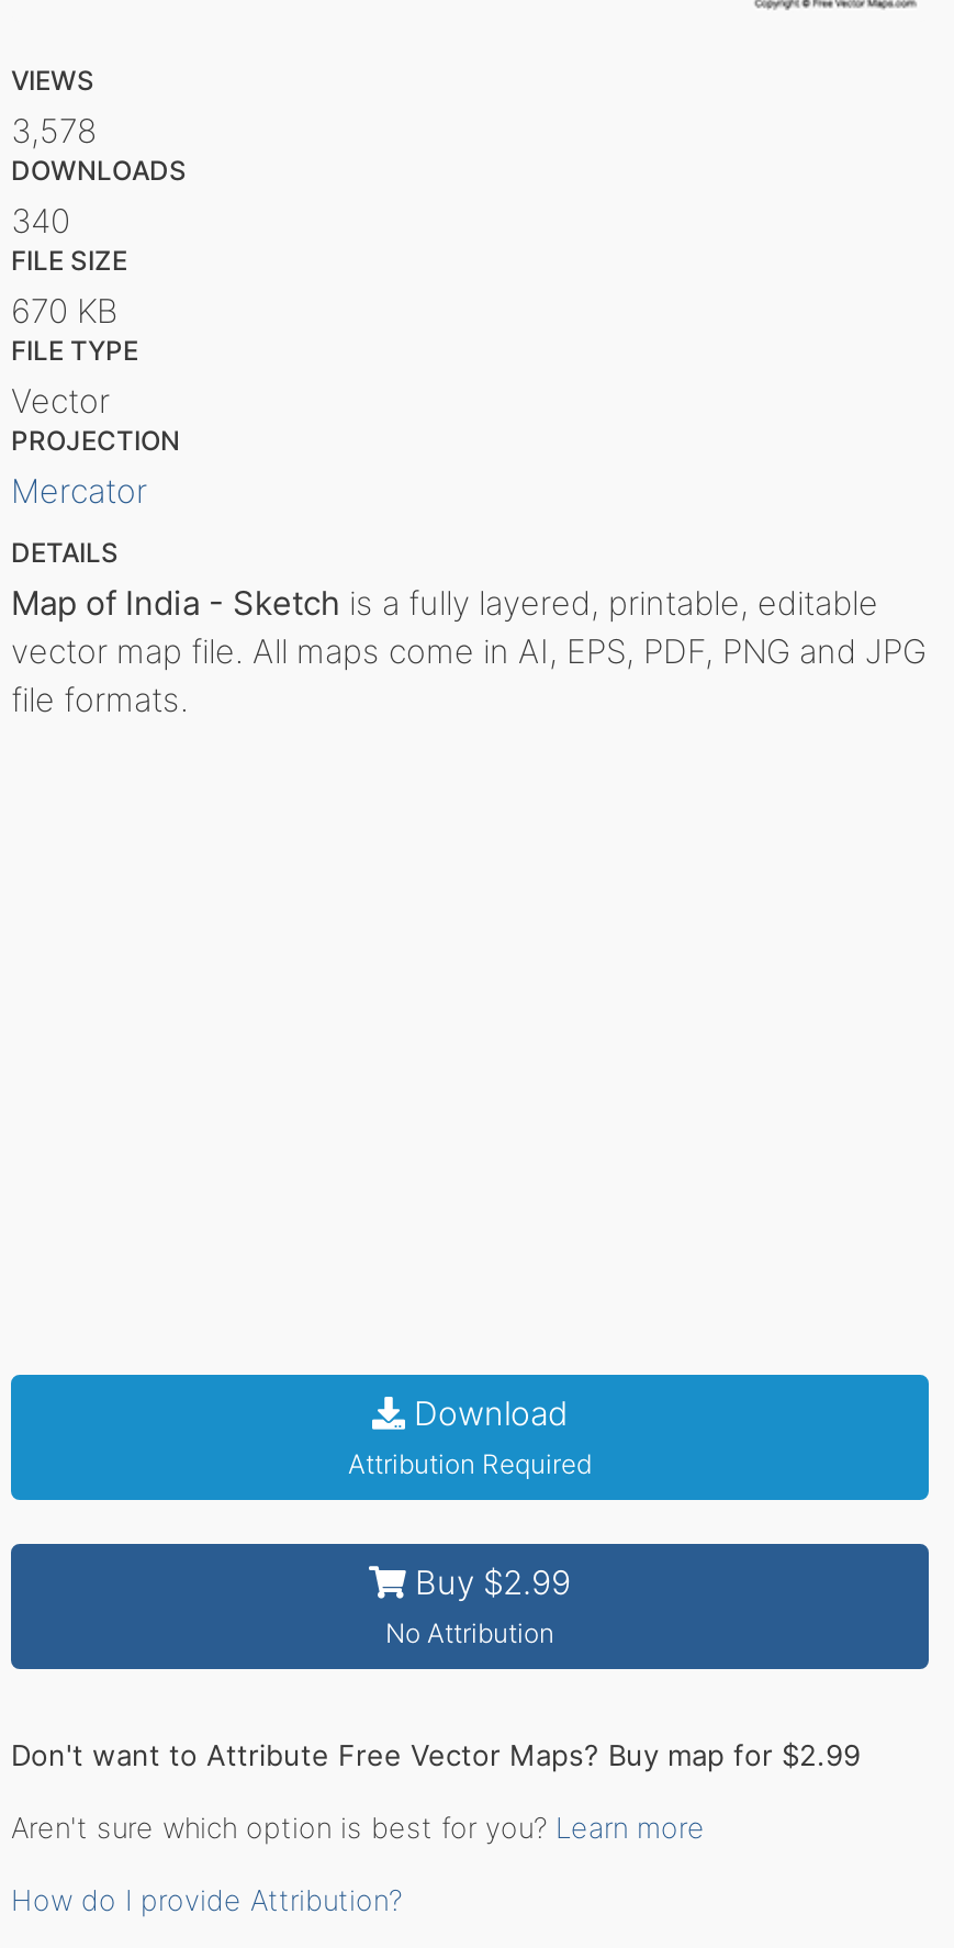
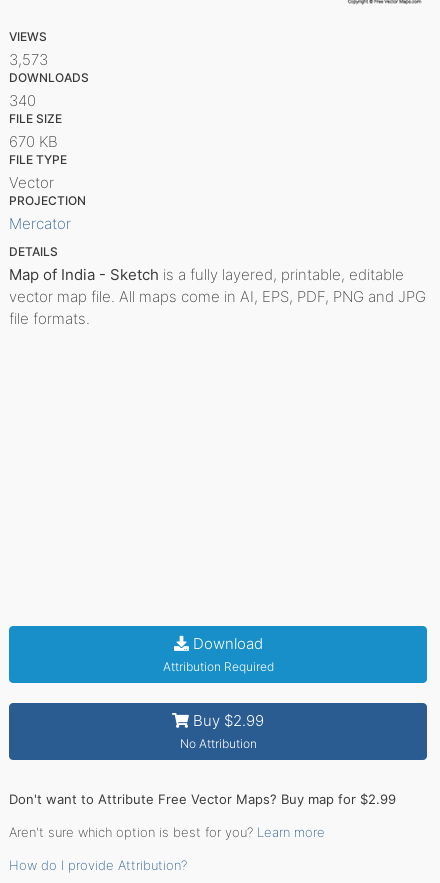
- 3,578
+ 3,573
